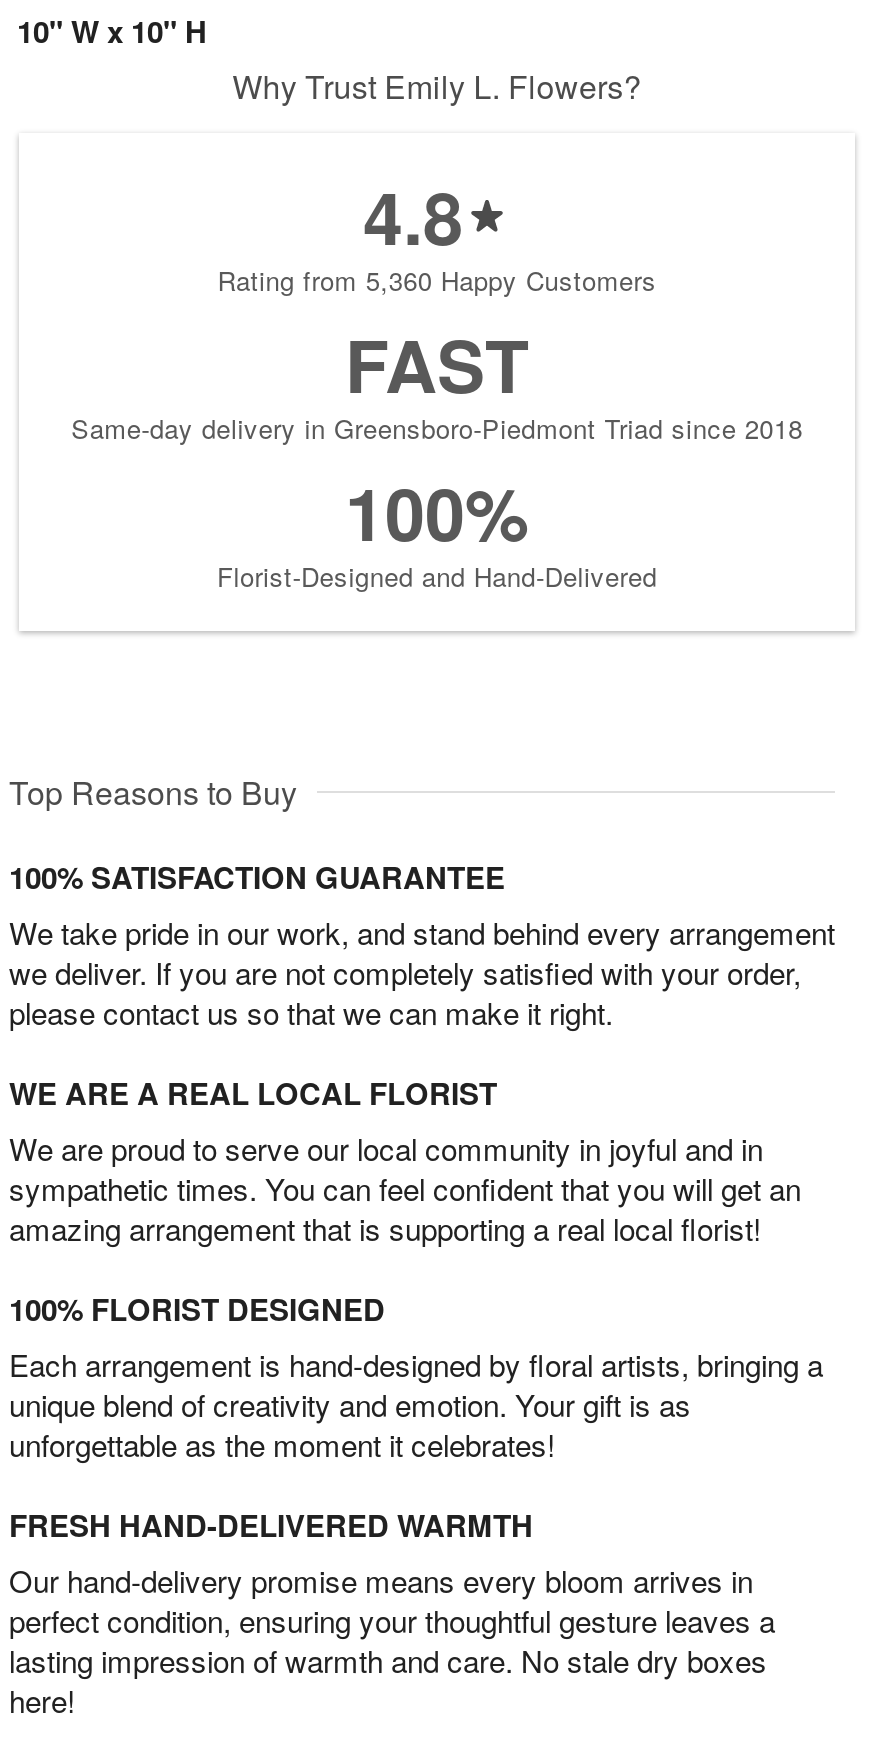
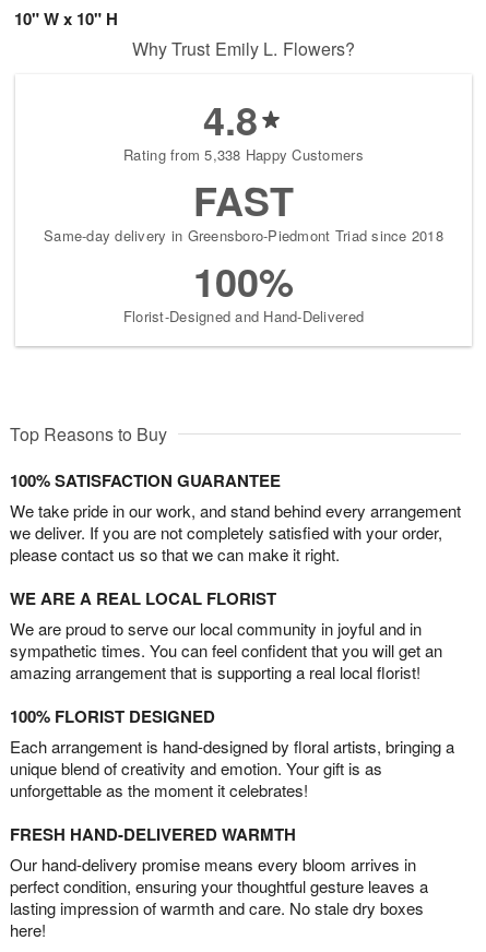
- Rating from 5,360 Happy Customers
+ Rating from 5,338 Happy Customers
